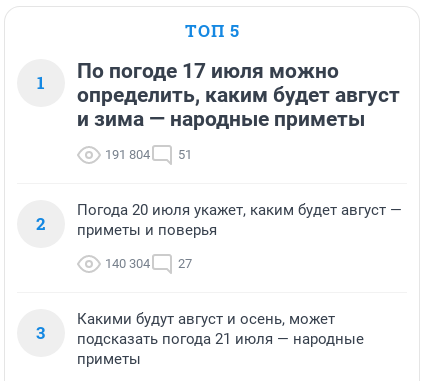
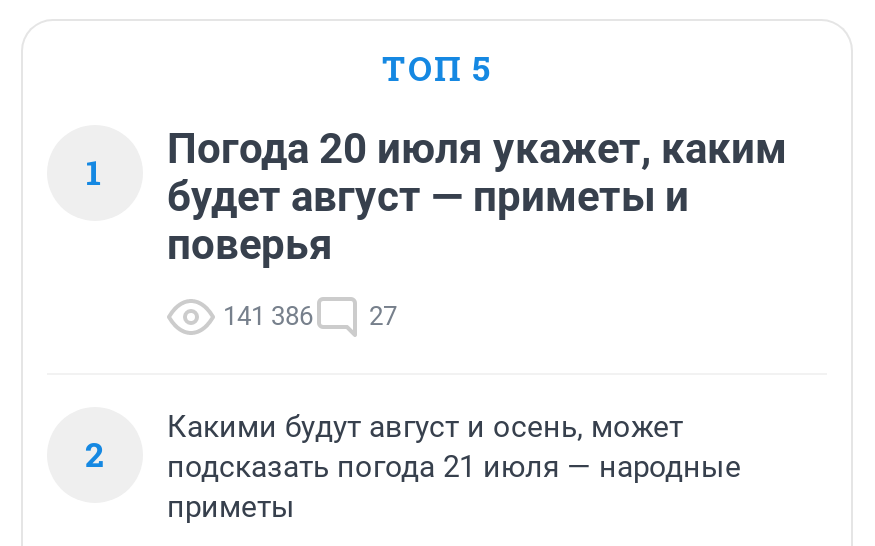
- По погоде 17 июля можно
- определить, каким будет август
- и зима — народные приметы
+ Погода 20 июля укажет, каким
+ будет август — приметы и
+ поверья

- 191 804
- 51
+ 141 386
+ 27

- Погода 20 июля укажет, каким будет август —
- приметы и поверья
- 140 304
- 27
- 3
